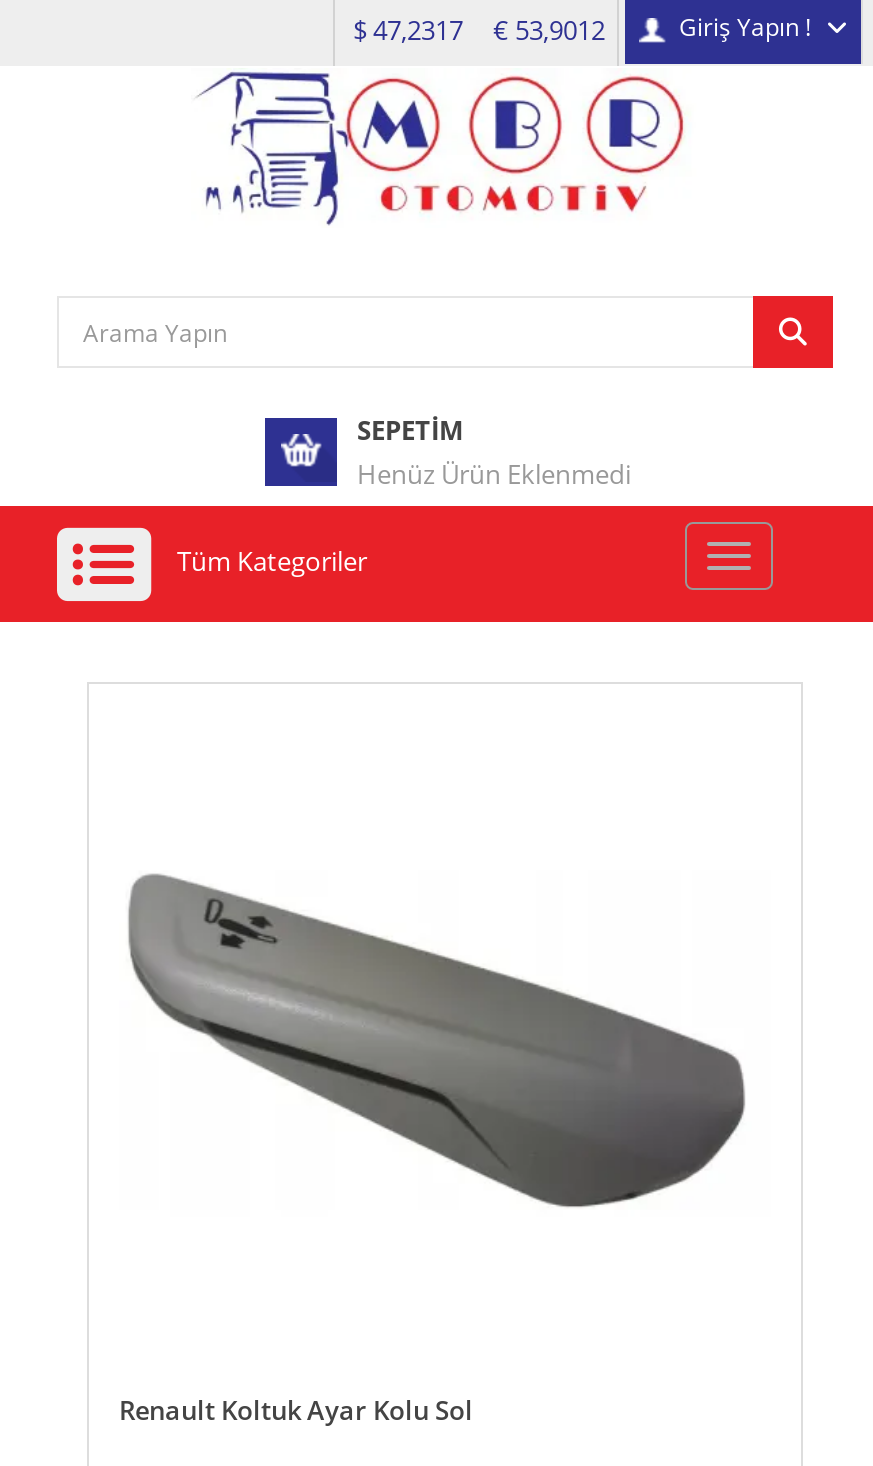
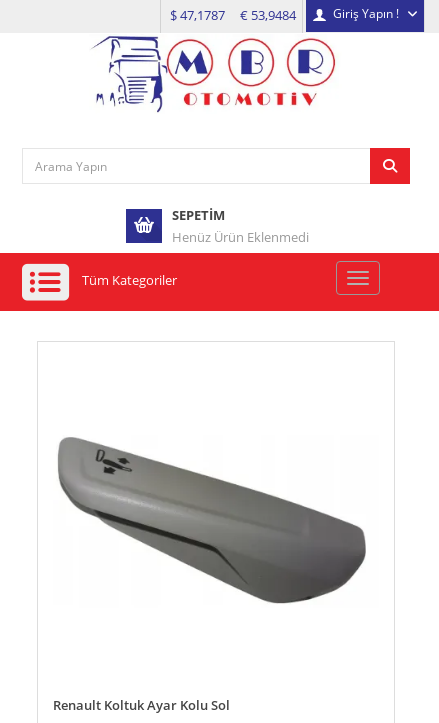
- $ 47,2317
+ $ 47,1787

- € 53,9012
+ € 53,9484
